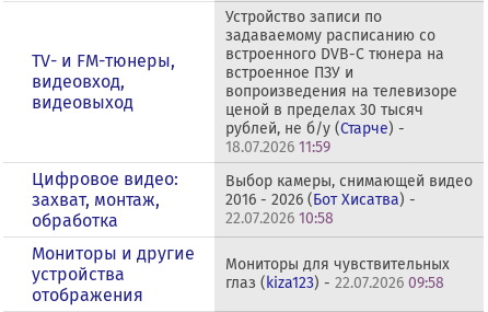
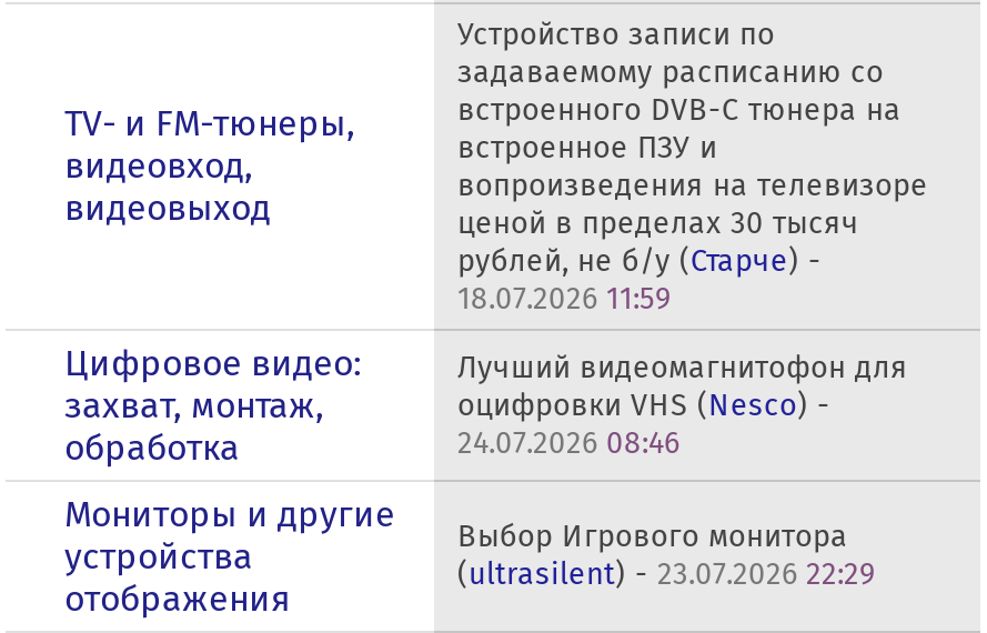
- Выбор камеры, снимающей видео
- 2016 - 2026 (Бот Хисатва) -
- 22.07.2026 10:58
+ Лучший видеомагнитофон для
+ оцифровки VHS (Nesco) -
+ 24.07.2026 08:46

- Мониторы для чувствительных
- глаз (kiza123) - 22.07.2026 09:58
+ Выбор Игрового монитора
+ (ultrasilent) - 23.07.2026 22:29
